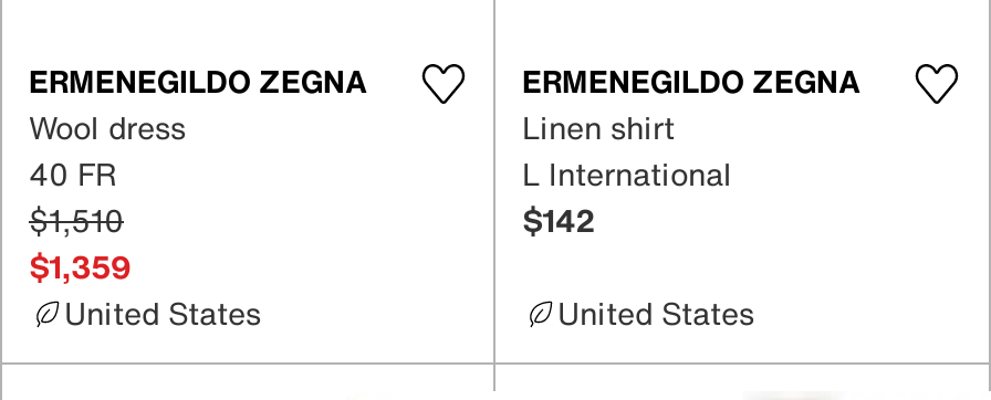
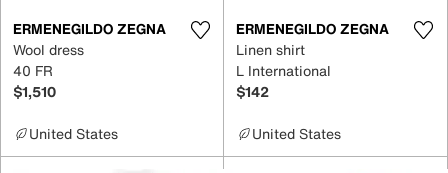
- $1,359
